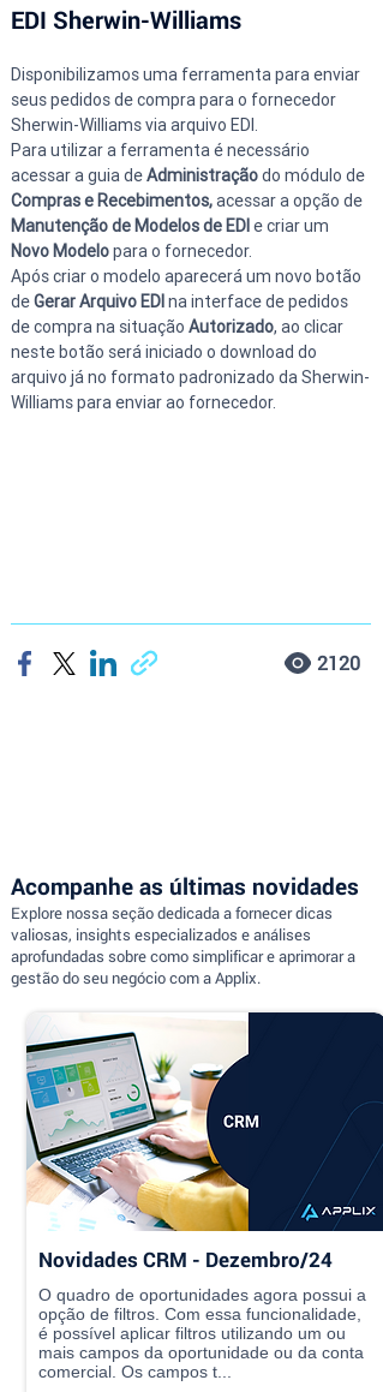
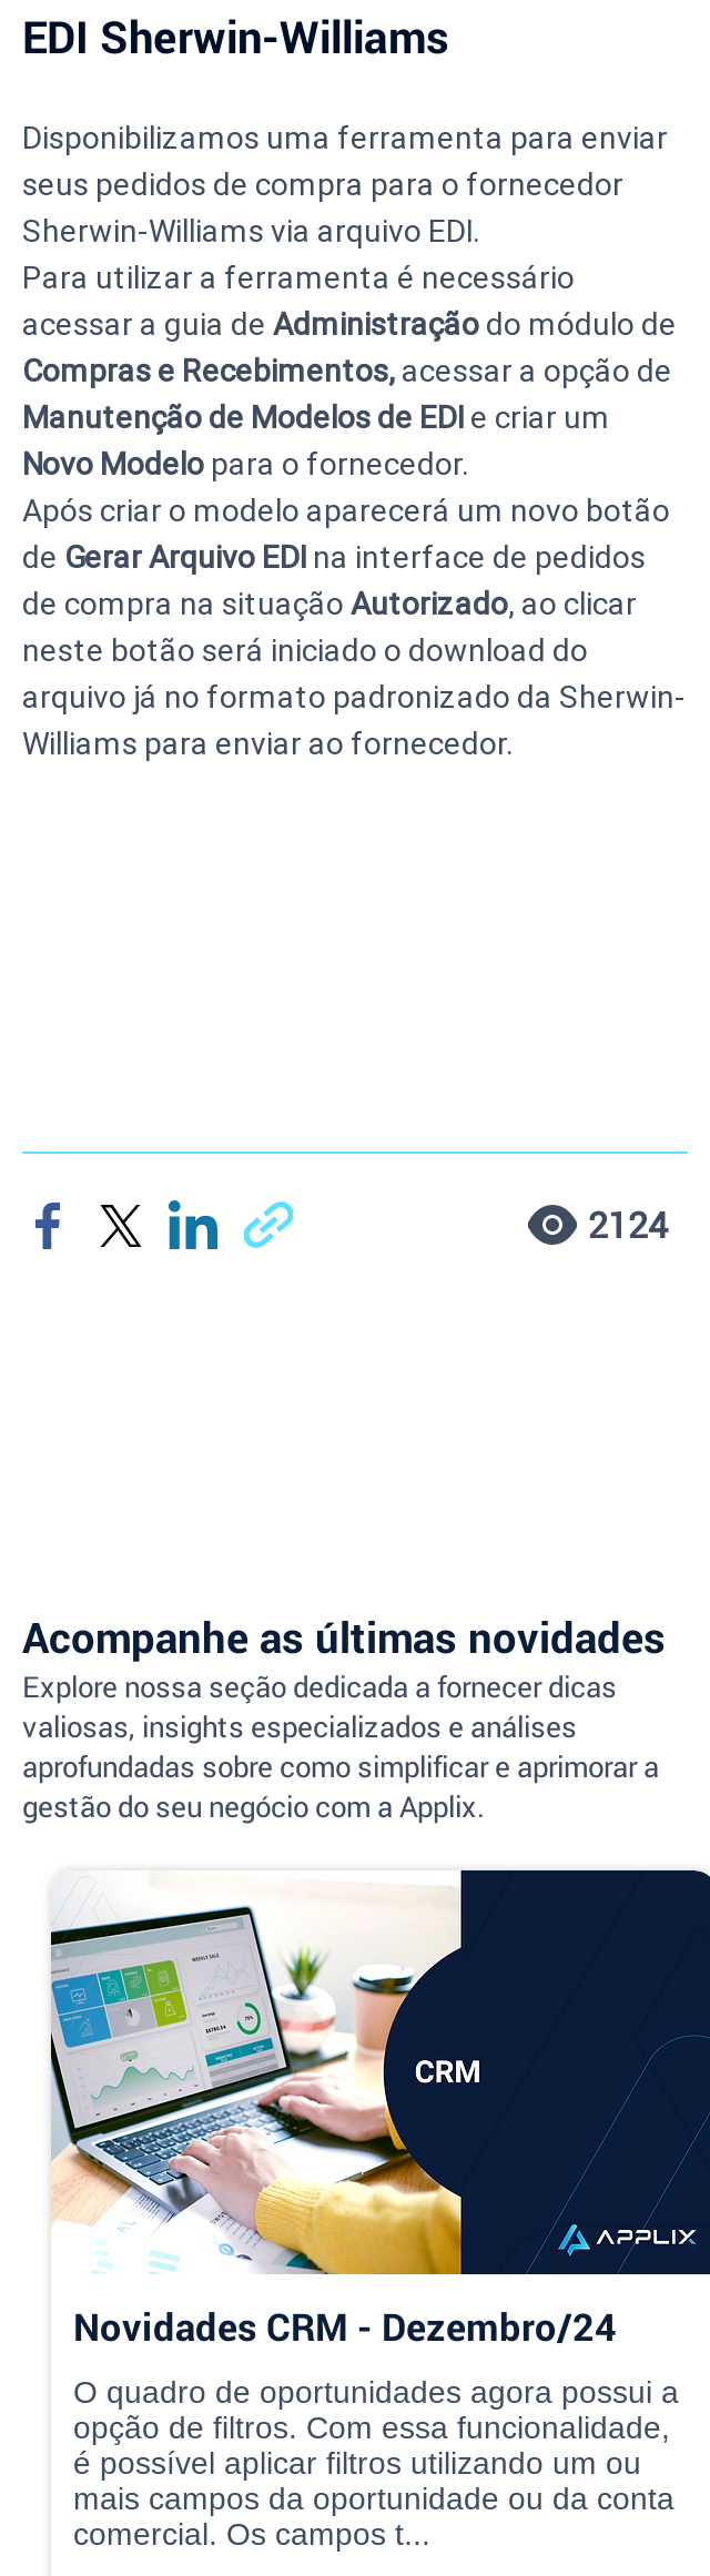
- 2120
+ 2124
